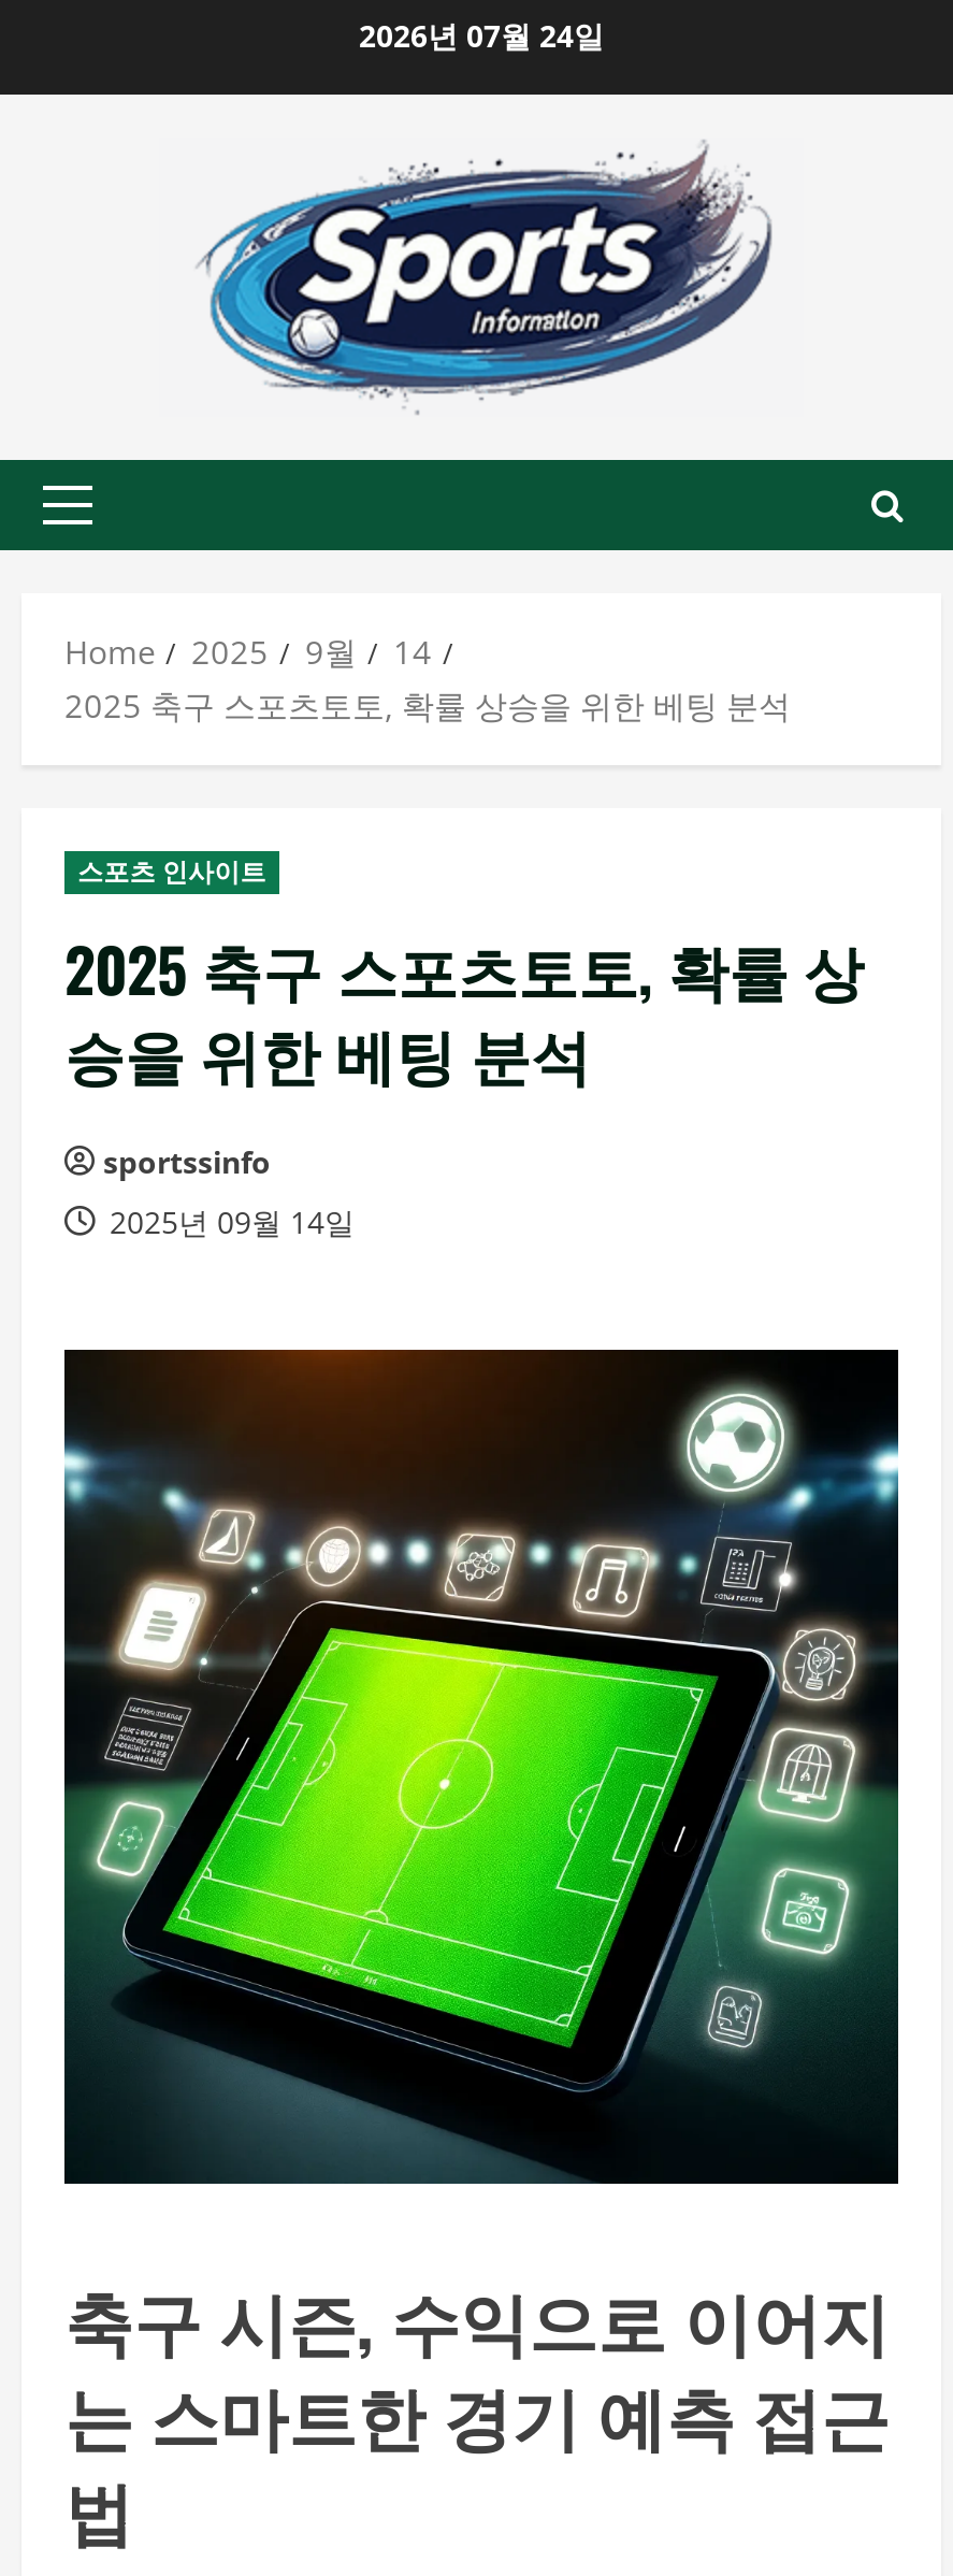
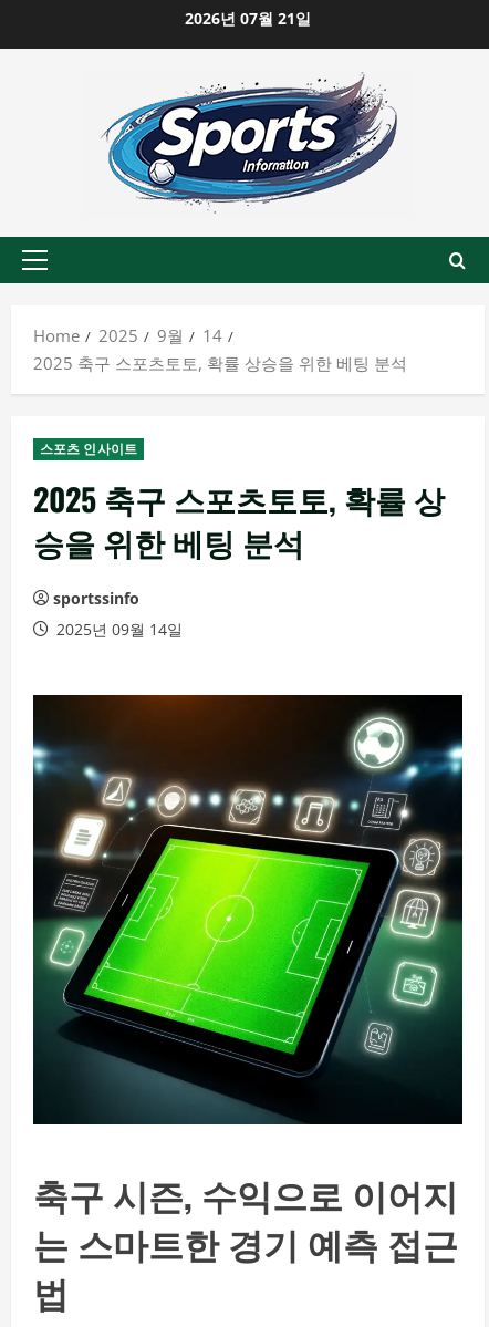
- 2026년 07월 24일
+ 2026년 07월 21일
